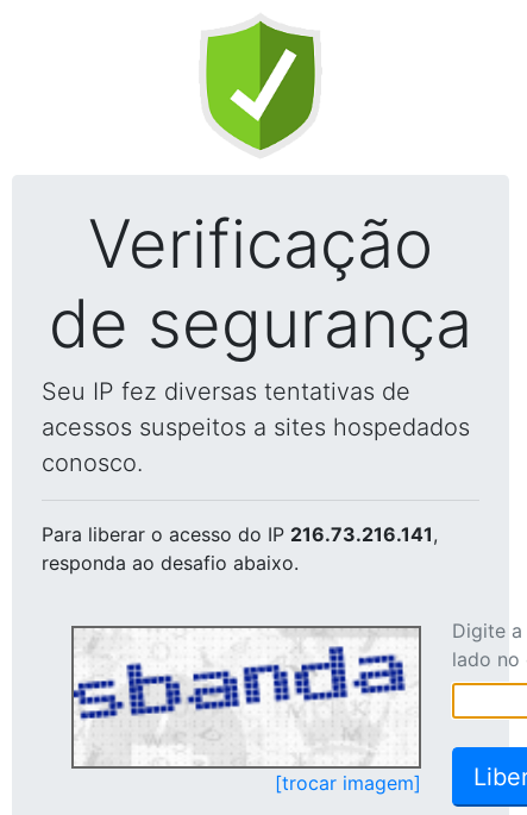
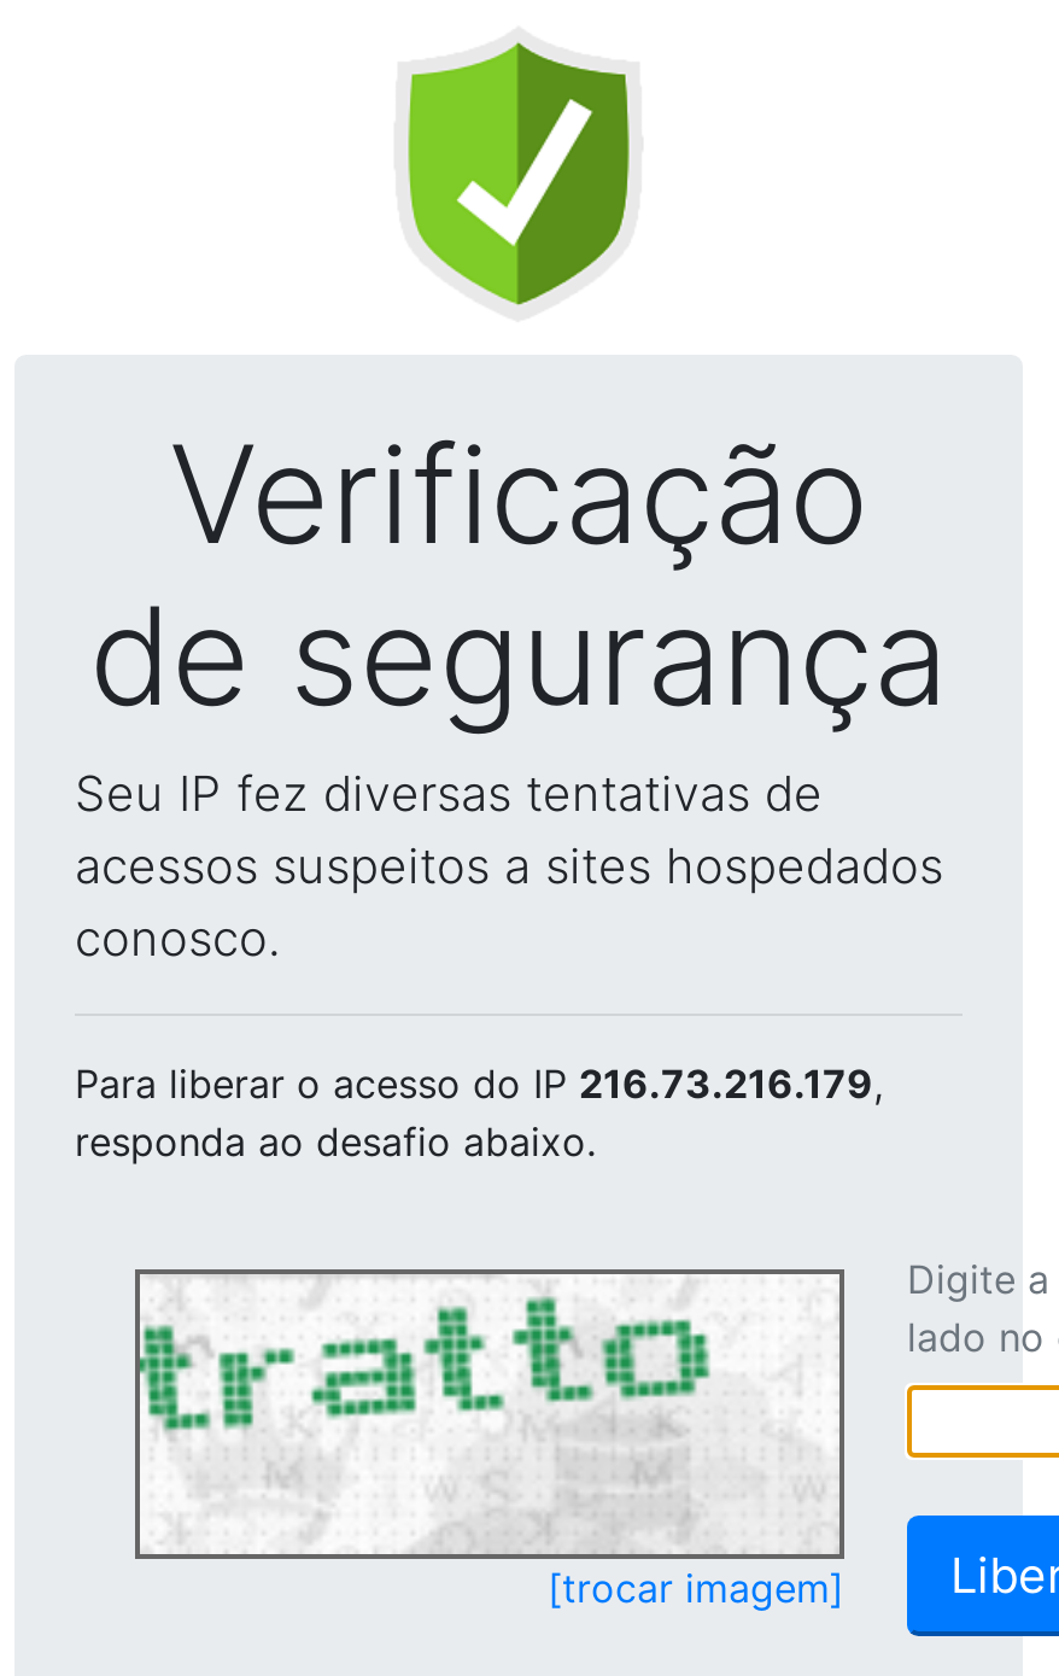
- Para liberar o acesso do IP 216.73.216.141,
+ Para liberar o acesso do IP 216.73.216.179,

- [image]
+ [image]
